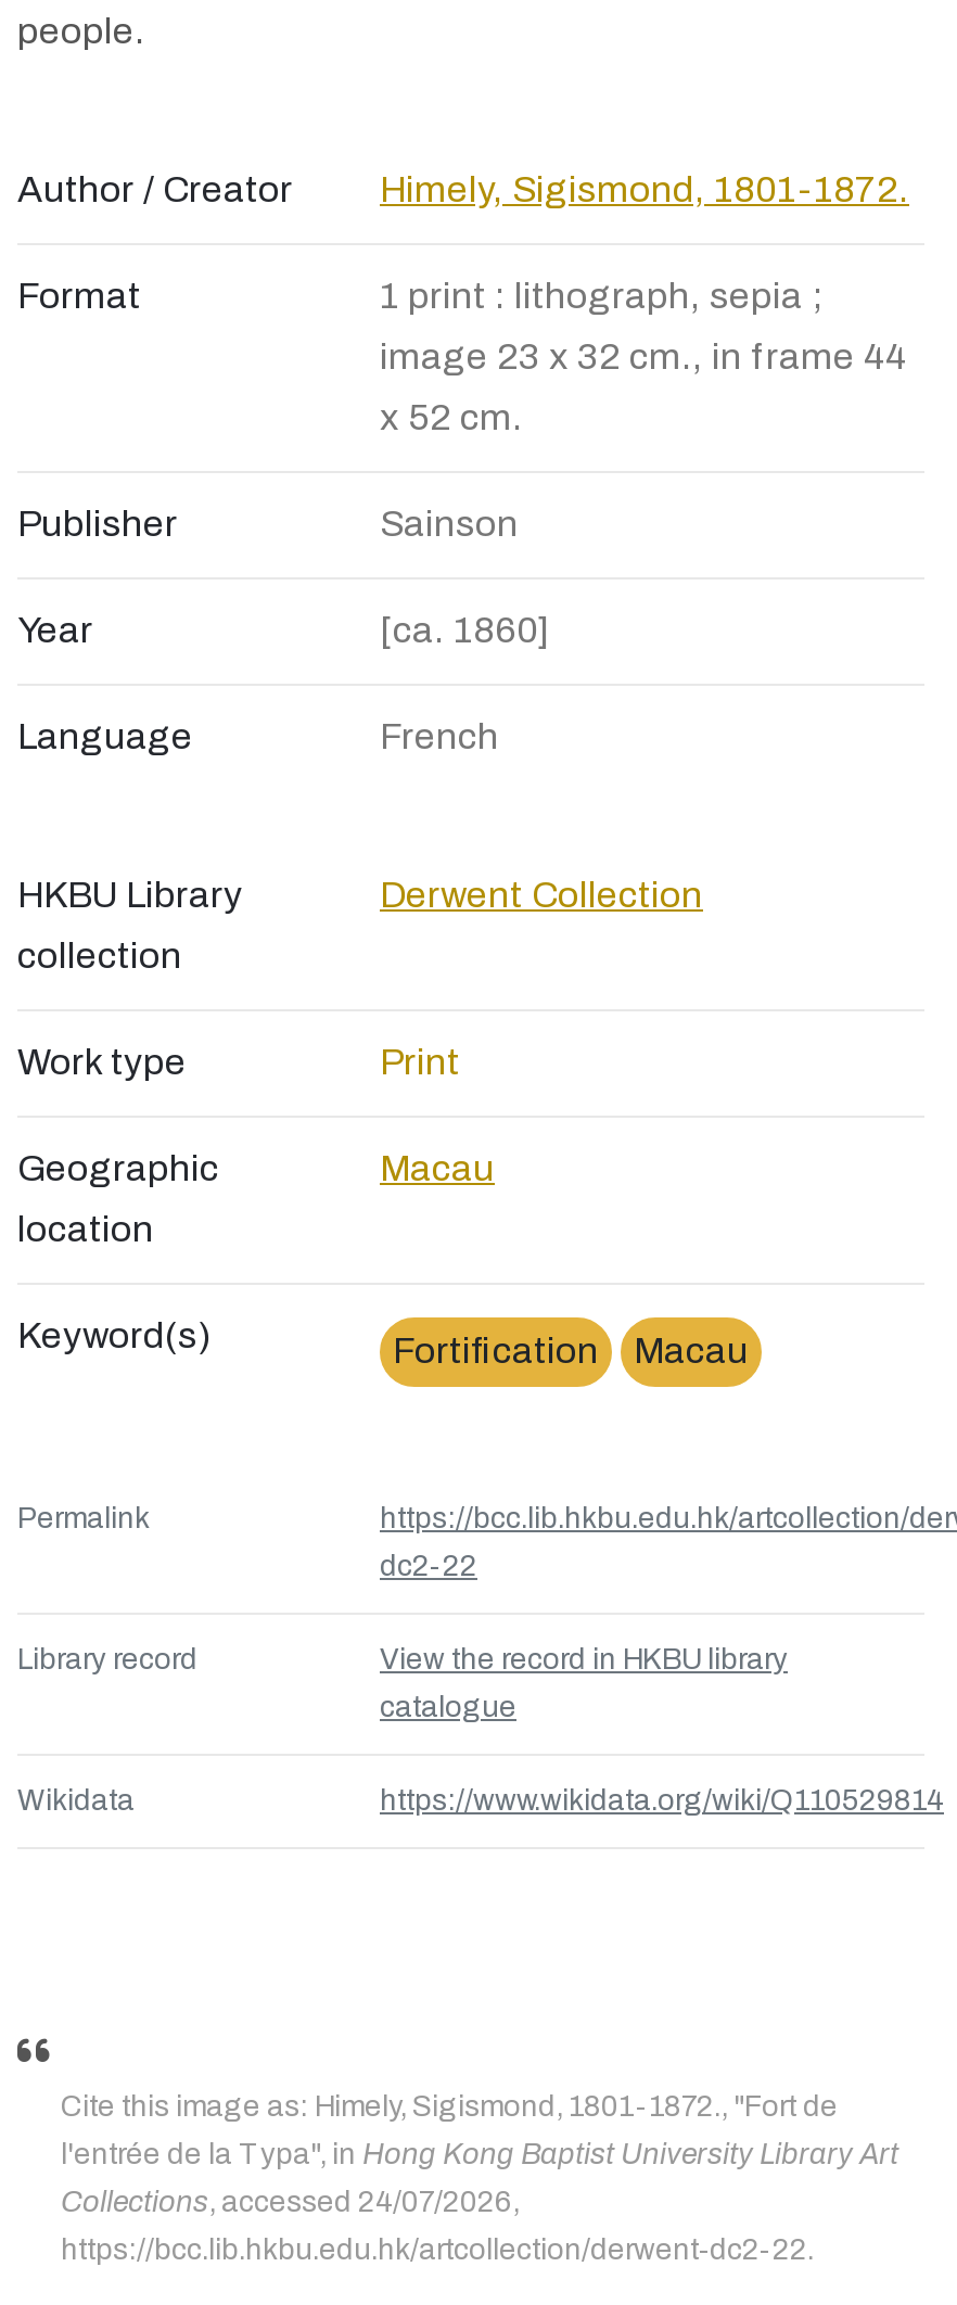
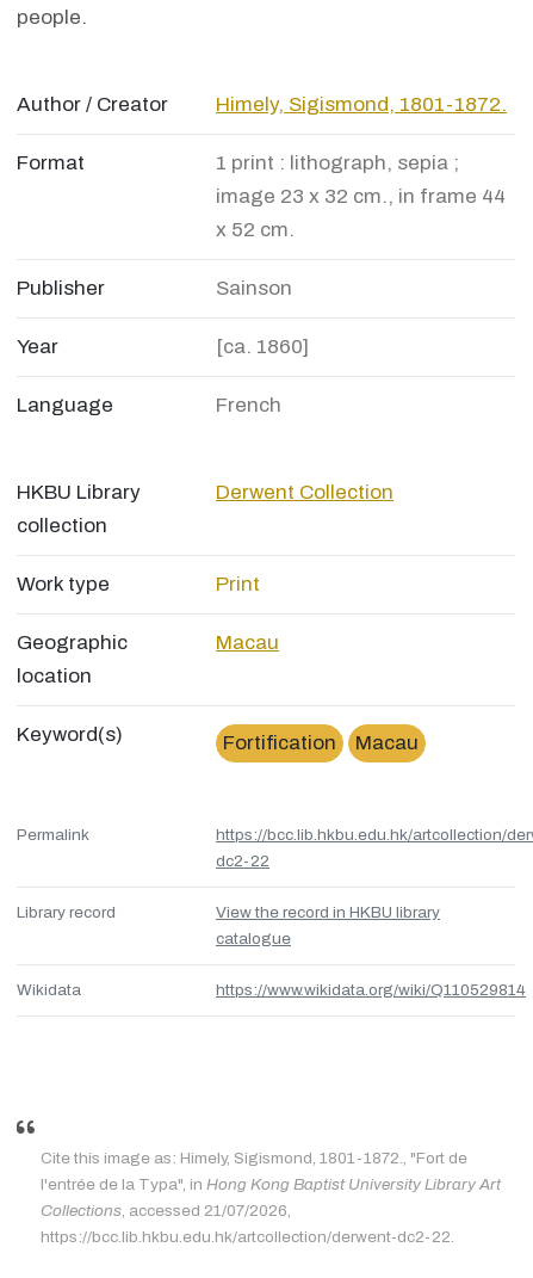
- Collections, accessed 24/07/2026,
+ Collections, accessed 21/07/2026,
